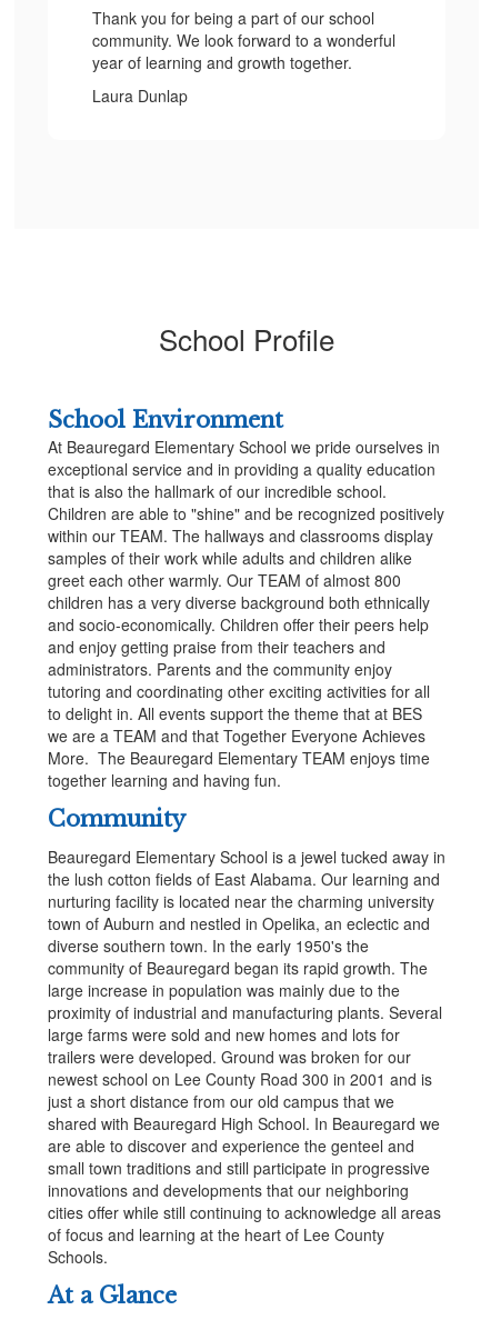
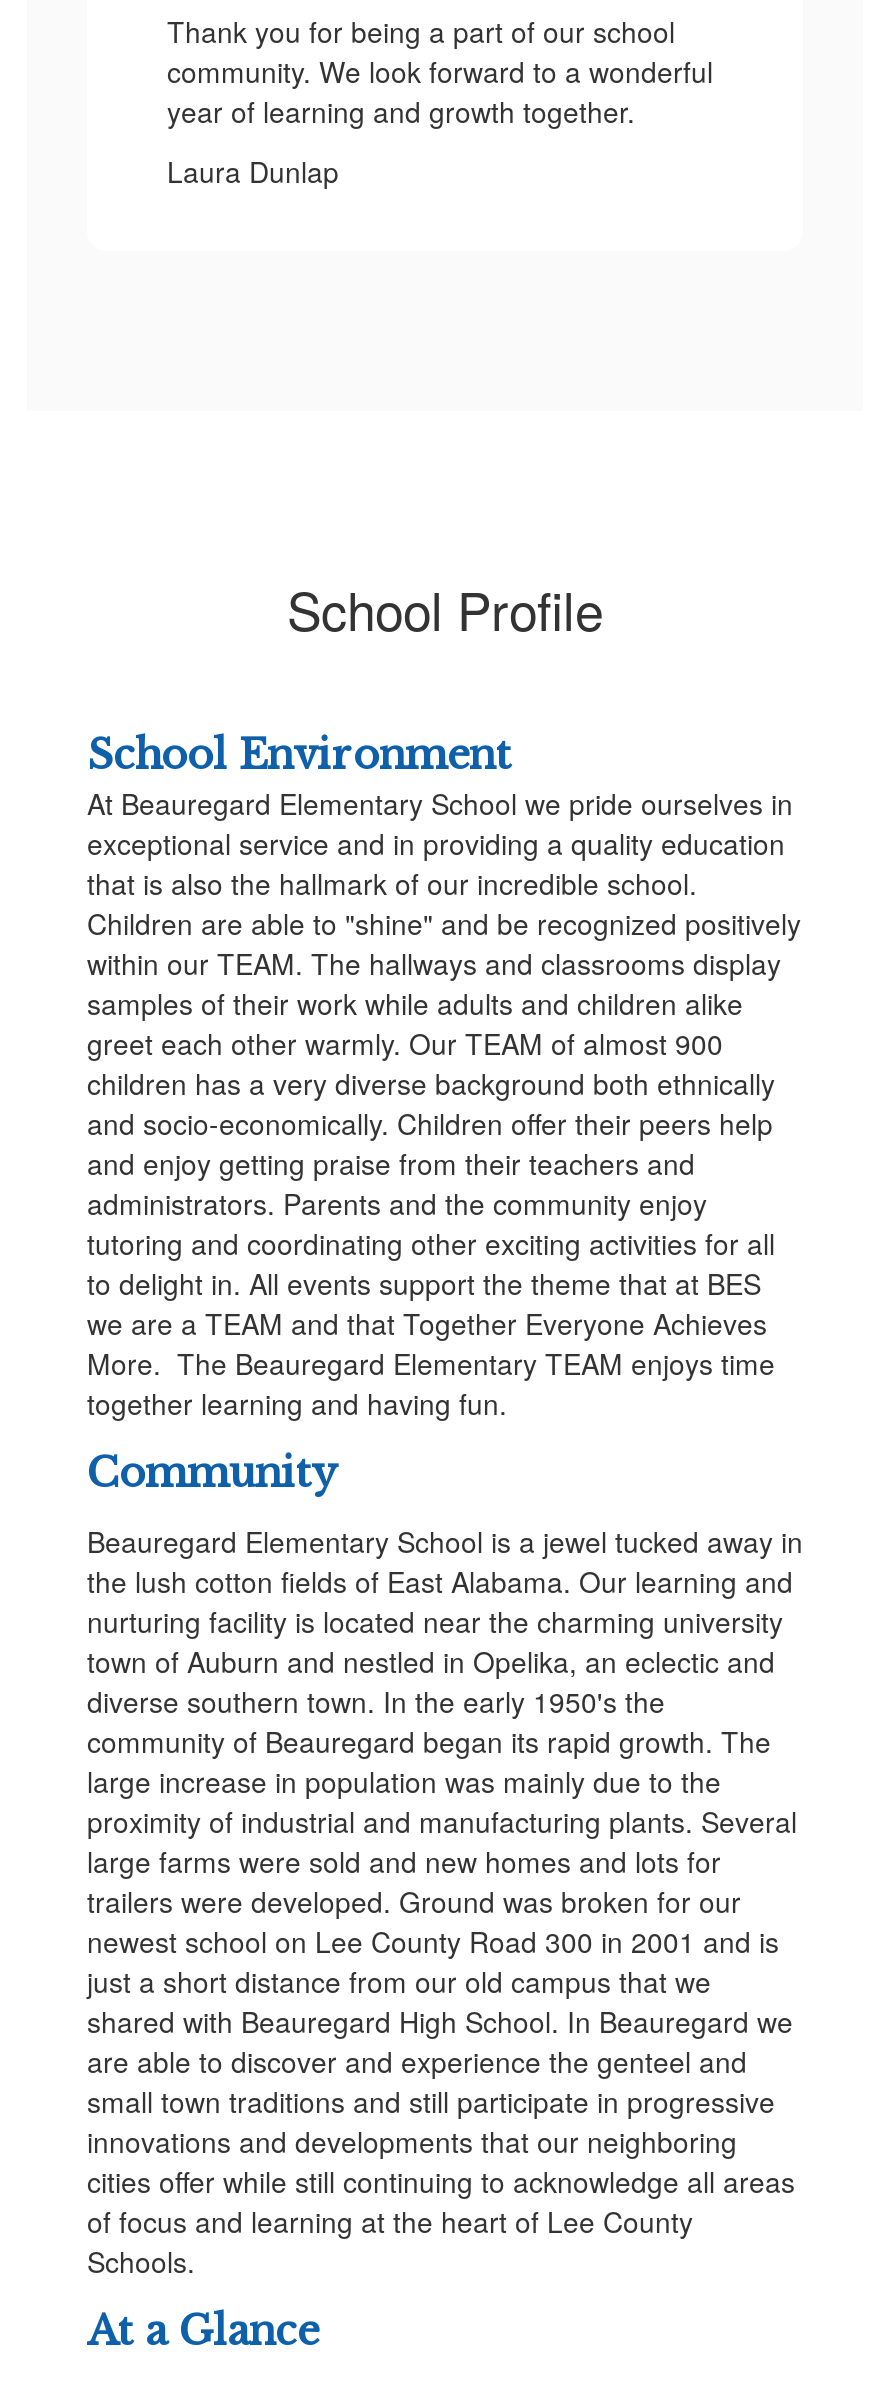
- greet each other warmly. Our TEAM of almost 800
+ greet each other warmly. Our TEAM of almost 900
